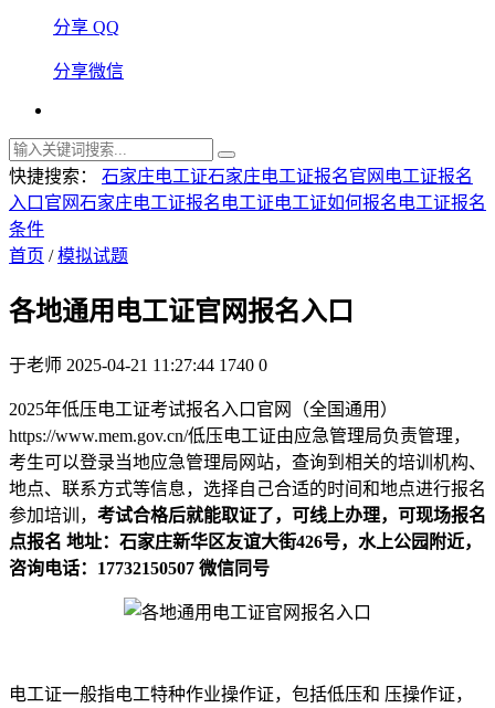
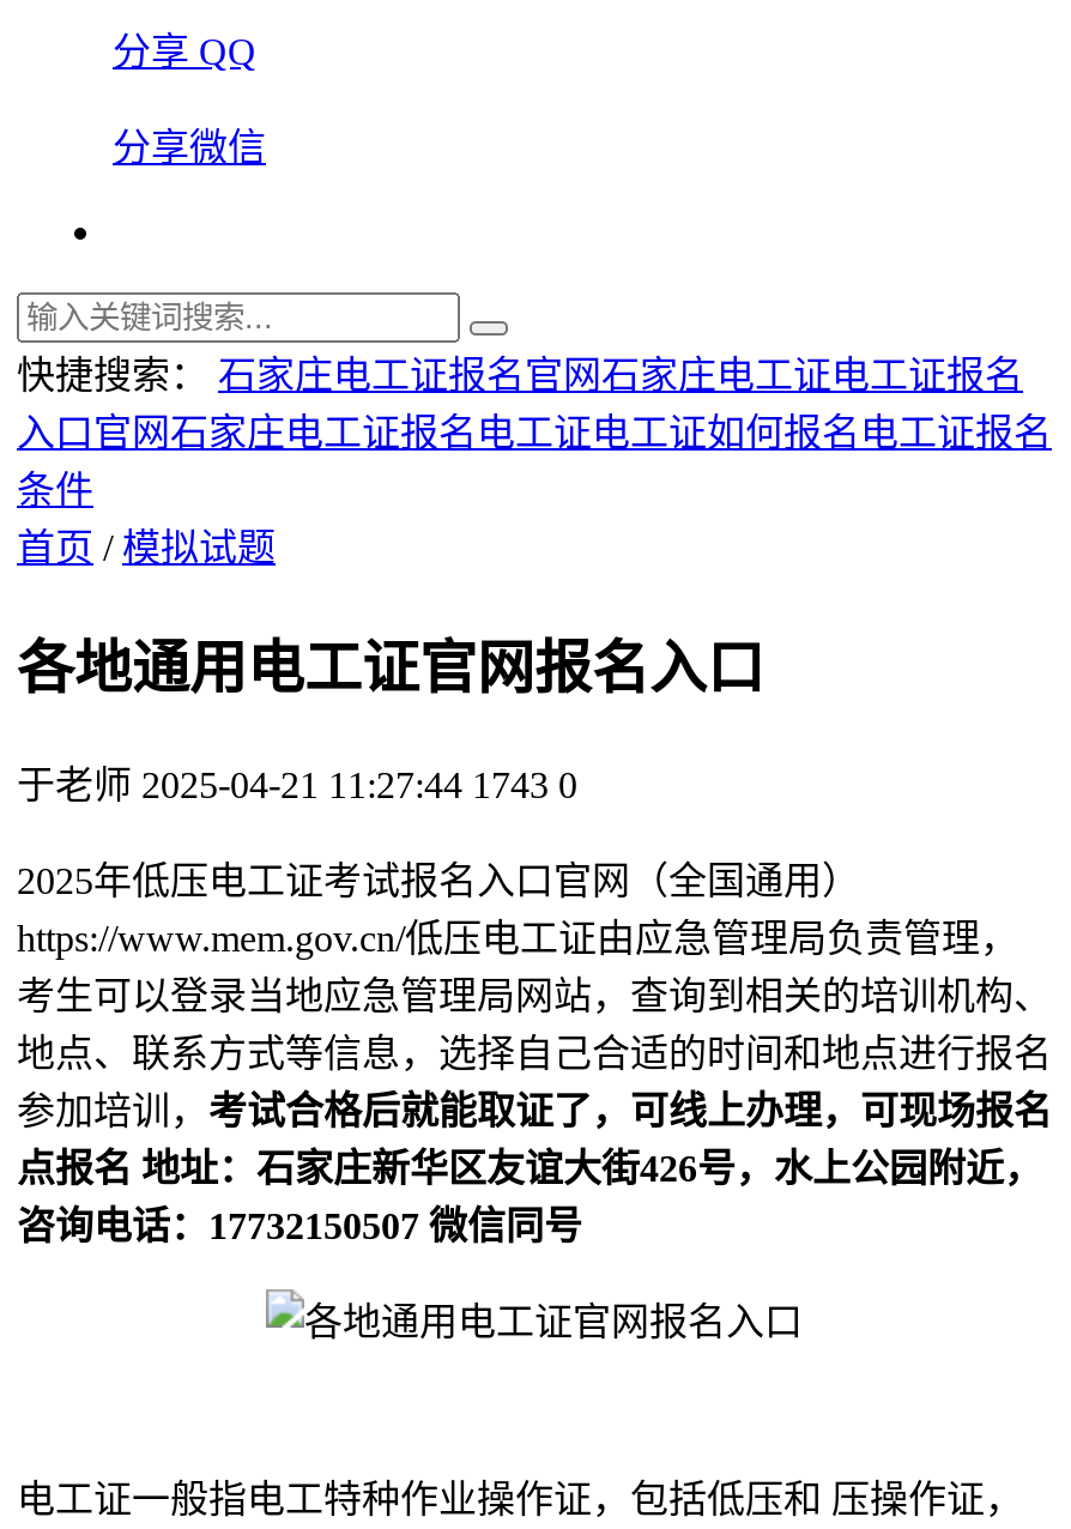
- 快捷搜索： 石家庄电工证石家庄电工证报名官网电工证报名
+ 快捷搜索： 石家庄电工证报名官网石家庄电工证电工证报名

- 于老师 2025-04-21 11:27:44 1740 0
+ 于老师 2025-04-21 11:27:44 1743 0
